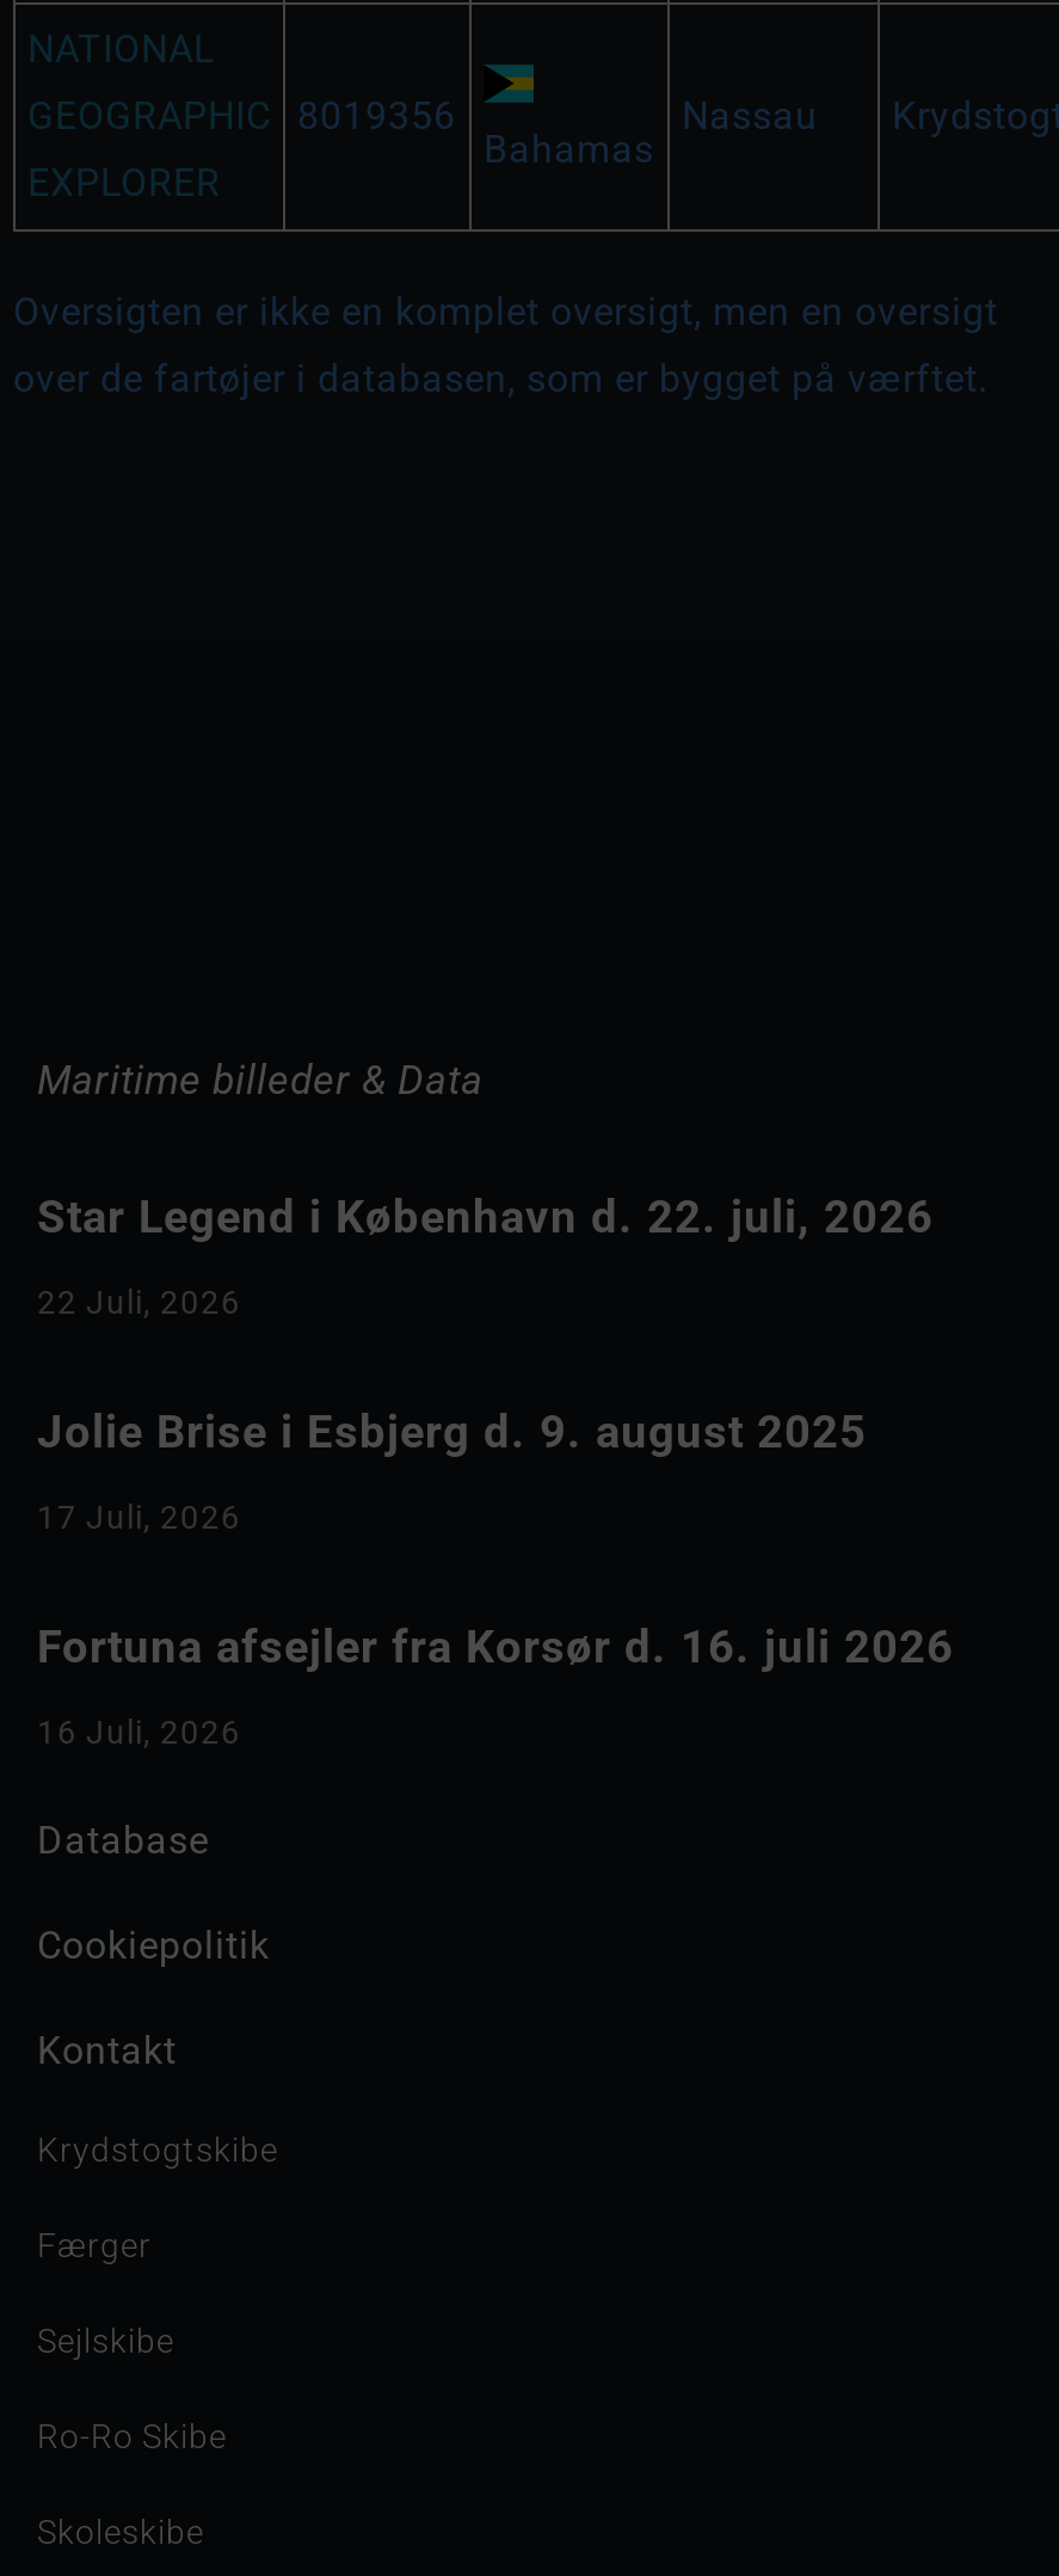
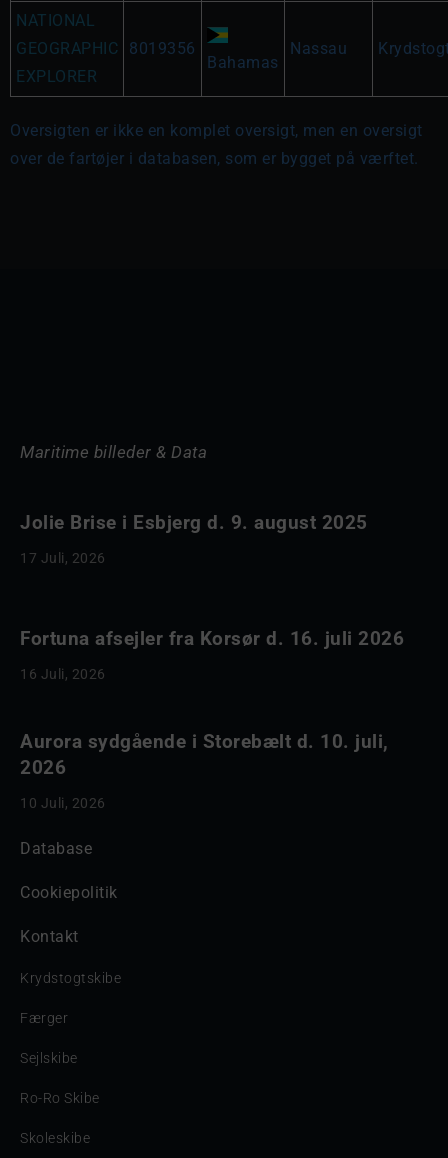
- Star Legend i København d. 22. juli, 2026
- 22 Juli, 2026

moved up: Jolie Brise i Esbjerg d. 9. august 2025 | 17 Juli, 2026

moved up: Fortuna afsejler fra Korsør d. 16. juli 2026 | 16 Juli, 2026

+ Aurora sydgående i Storebælt d. 10. juli,
+ 2026
+ 10 Juli, 2026
